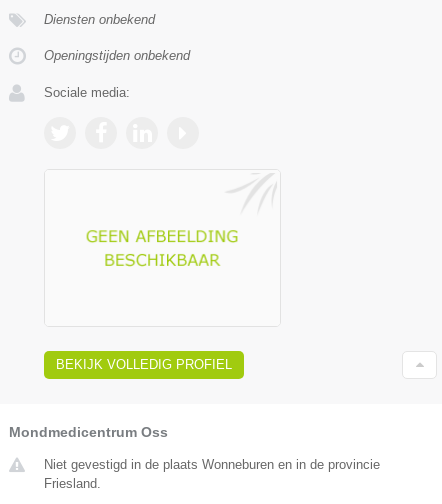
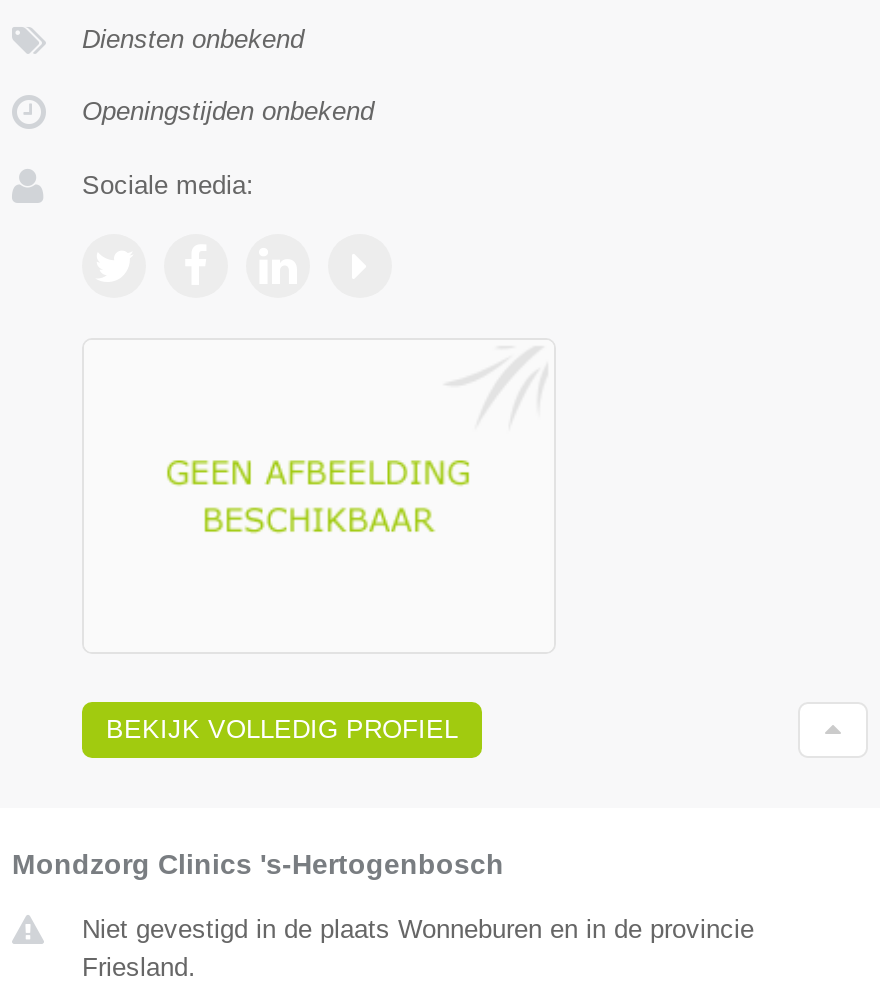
- Mondmedicentrum Oss
+ Mondzorg Clinics 's-Hertogenbosch
